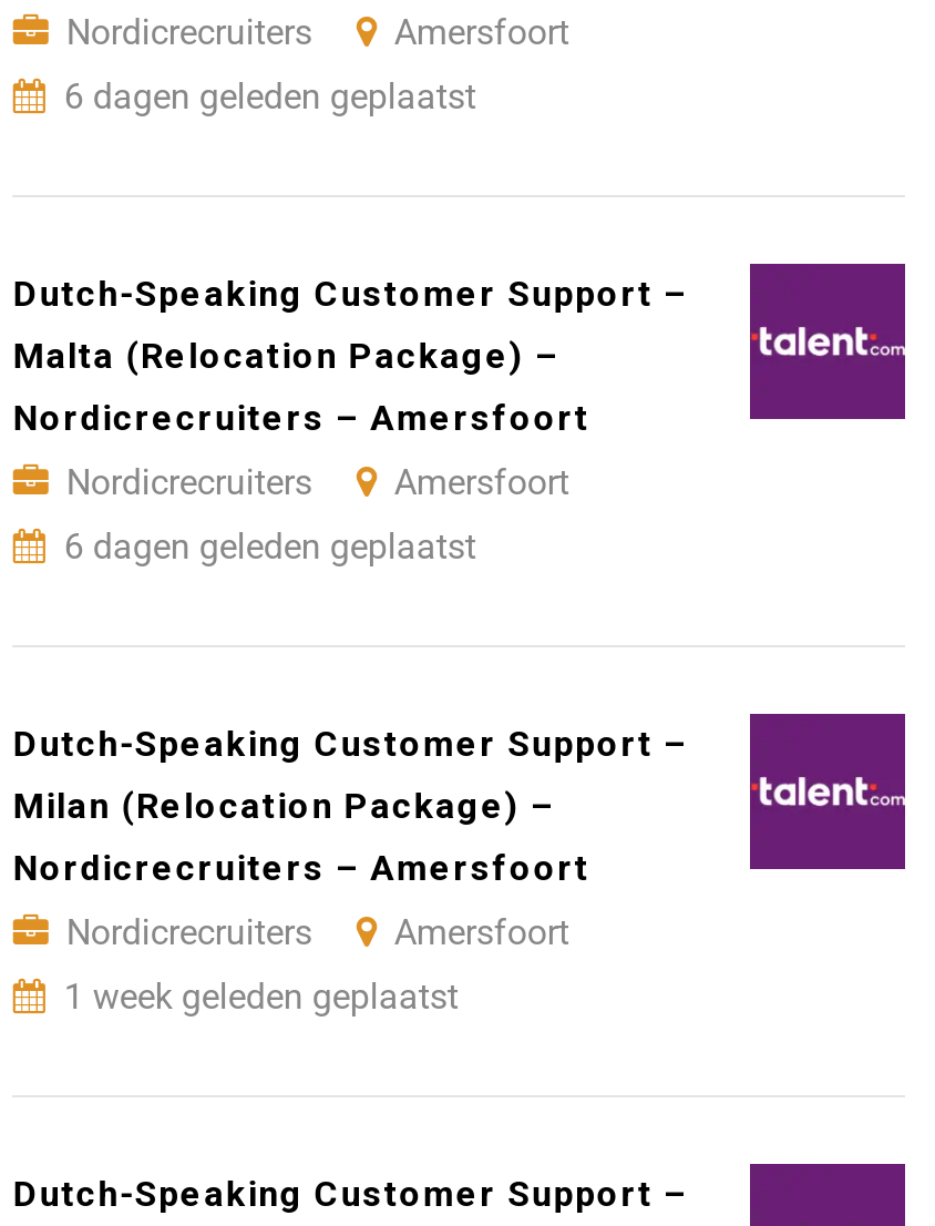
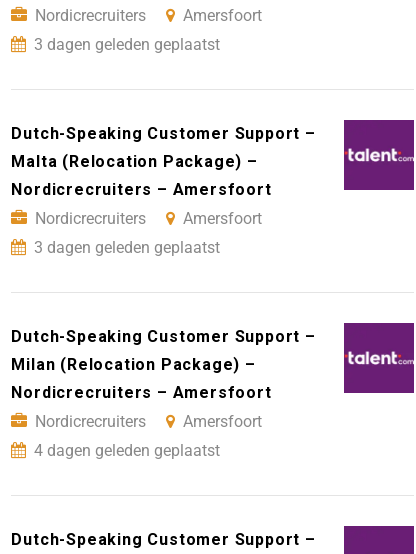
- 6 dagen geleden geplaatst
+ 3 dagen geleden geplaatst

- 6 dagen geleden geplaatst
+ 3 dagen geleden geplaatst

- 1 week geleden geplaatst
+ 4 dagen geleden geplaatst
